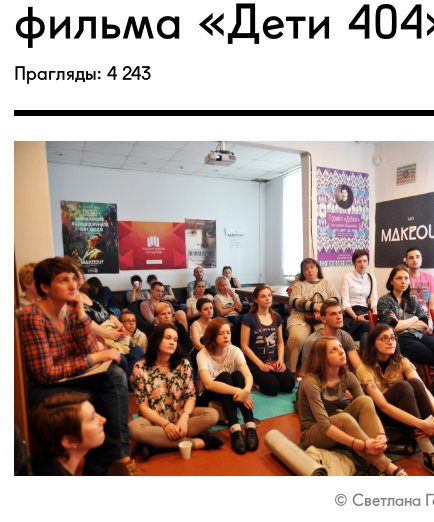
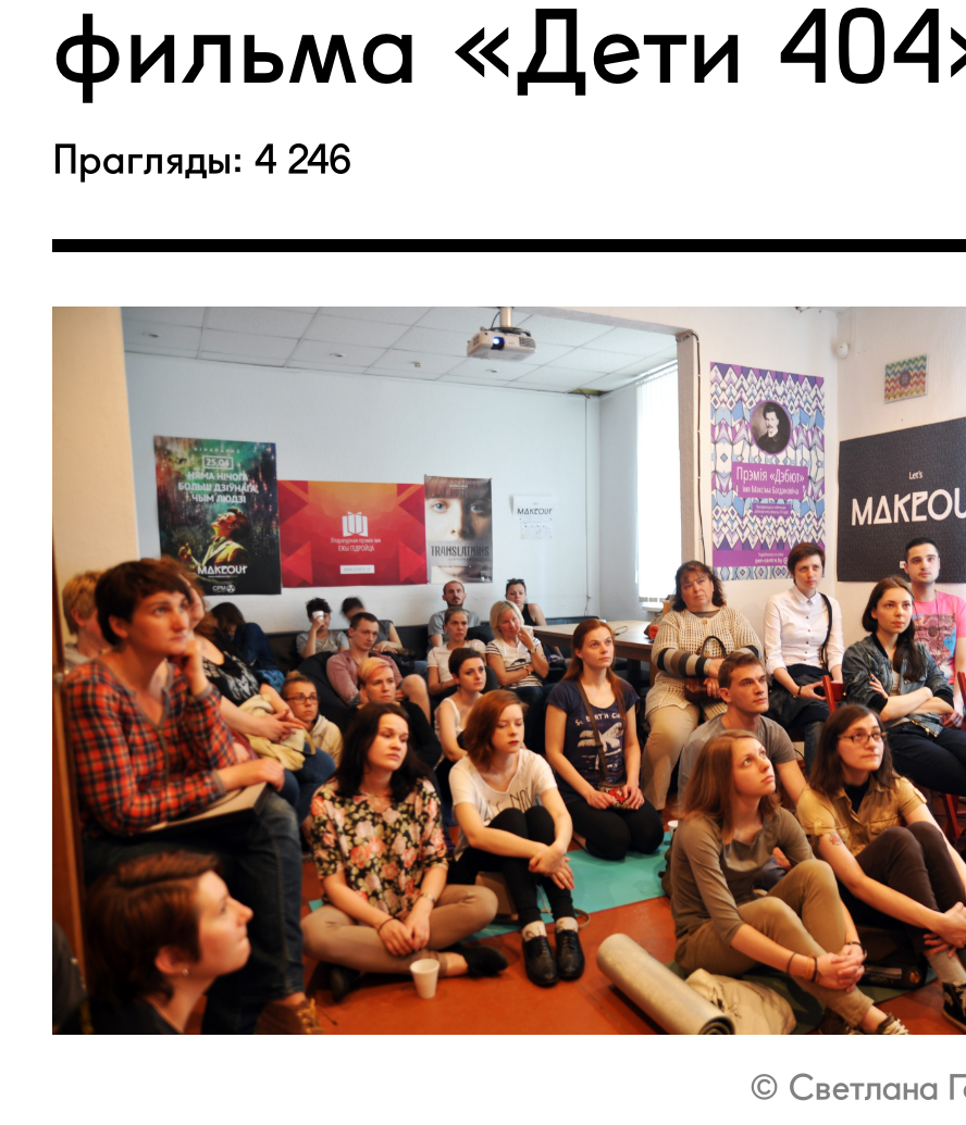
- Прагляды: 4 243
+ Прагляды: 4 246
